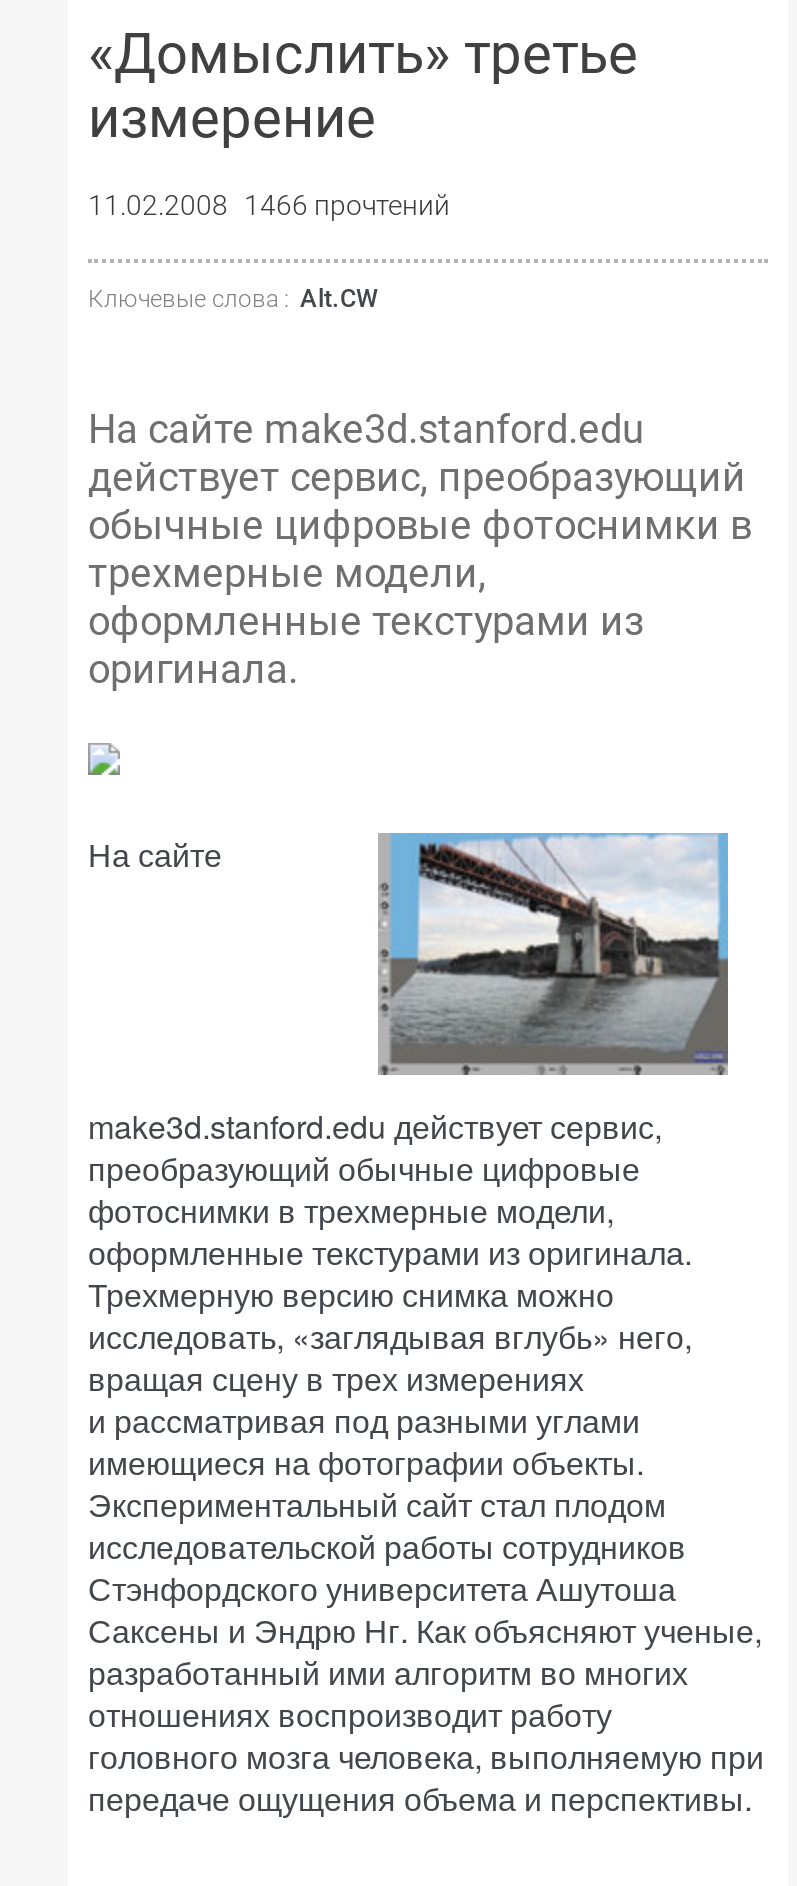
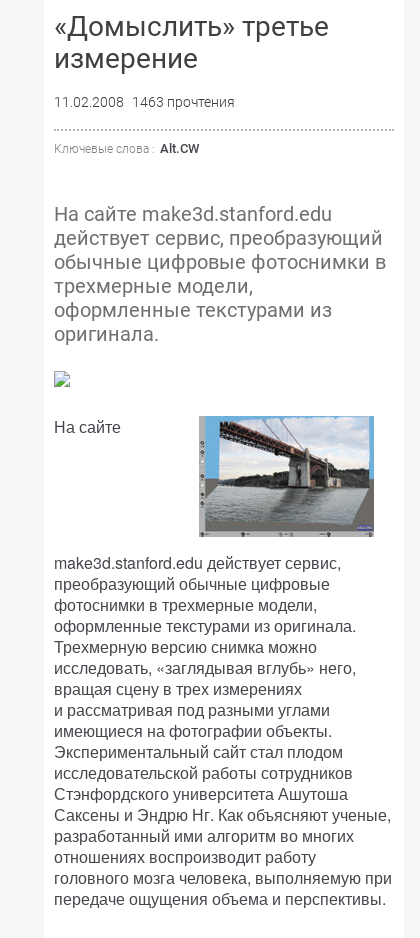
- 11.02.2008 1466 прочтений
+ 11.02.2008 1463 прочтения
